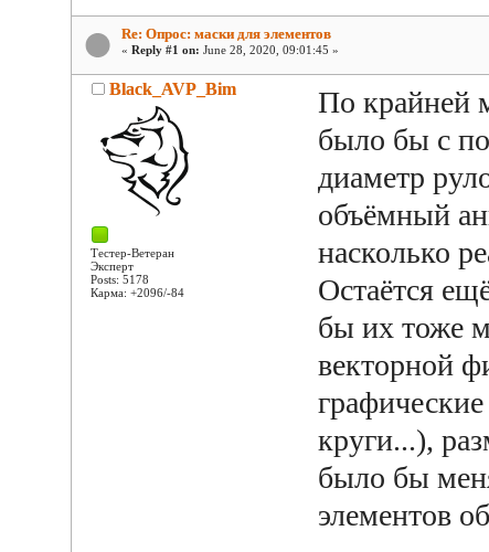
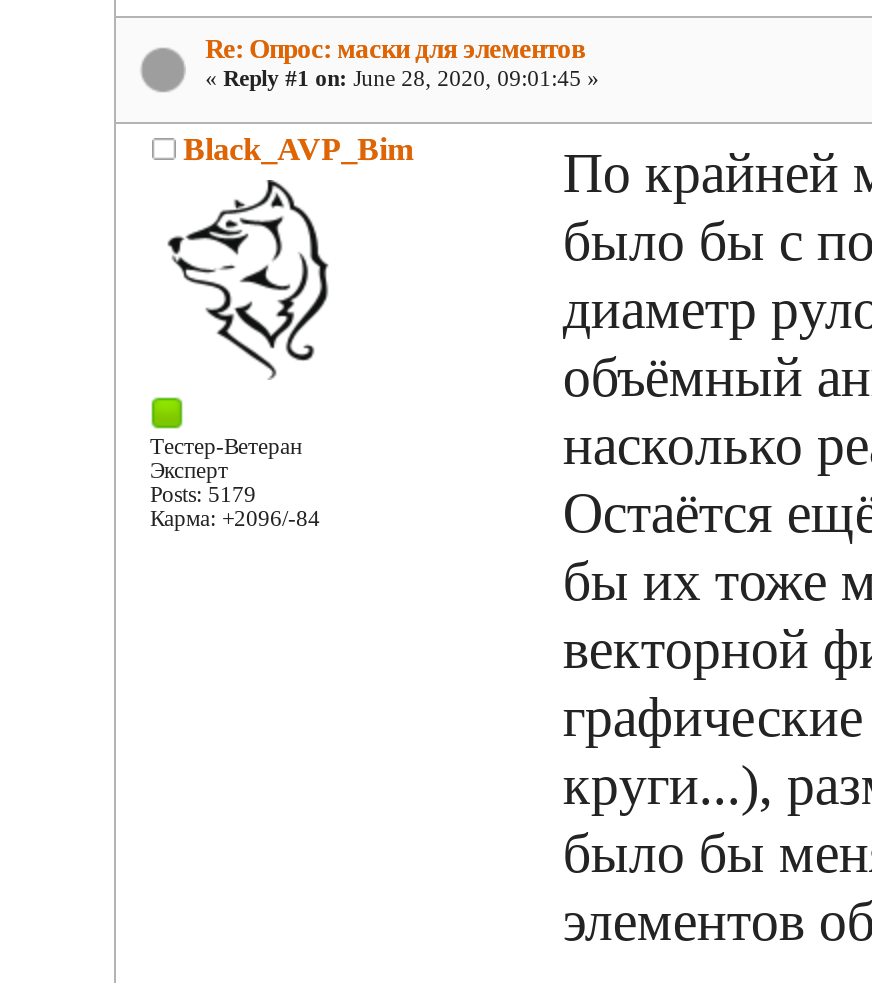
- Posts: 5178
+ Posts: 5179
